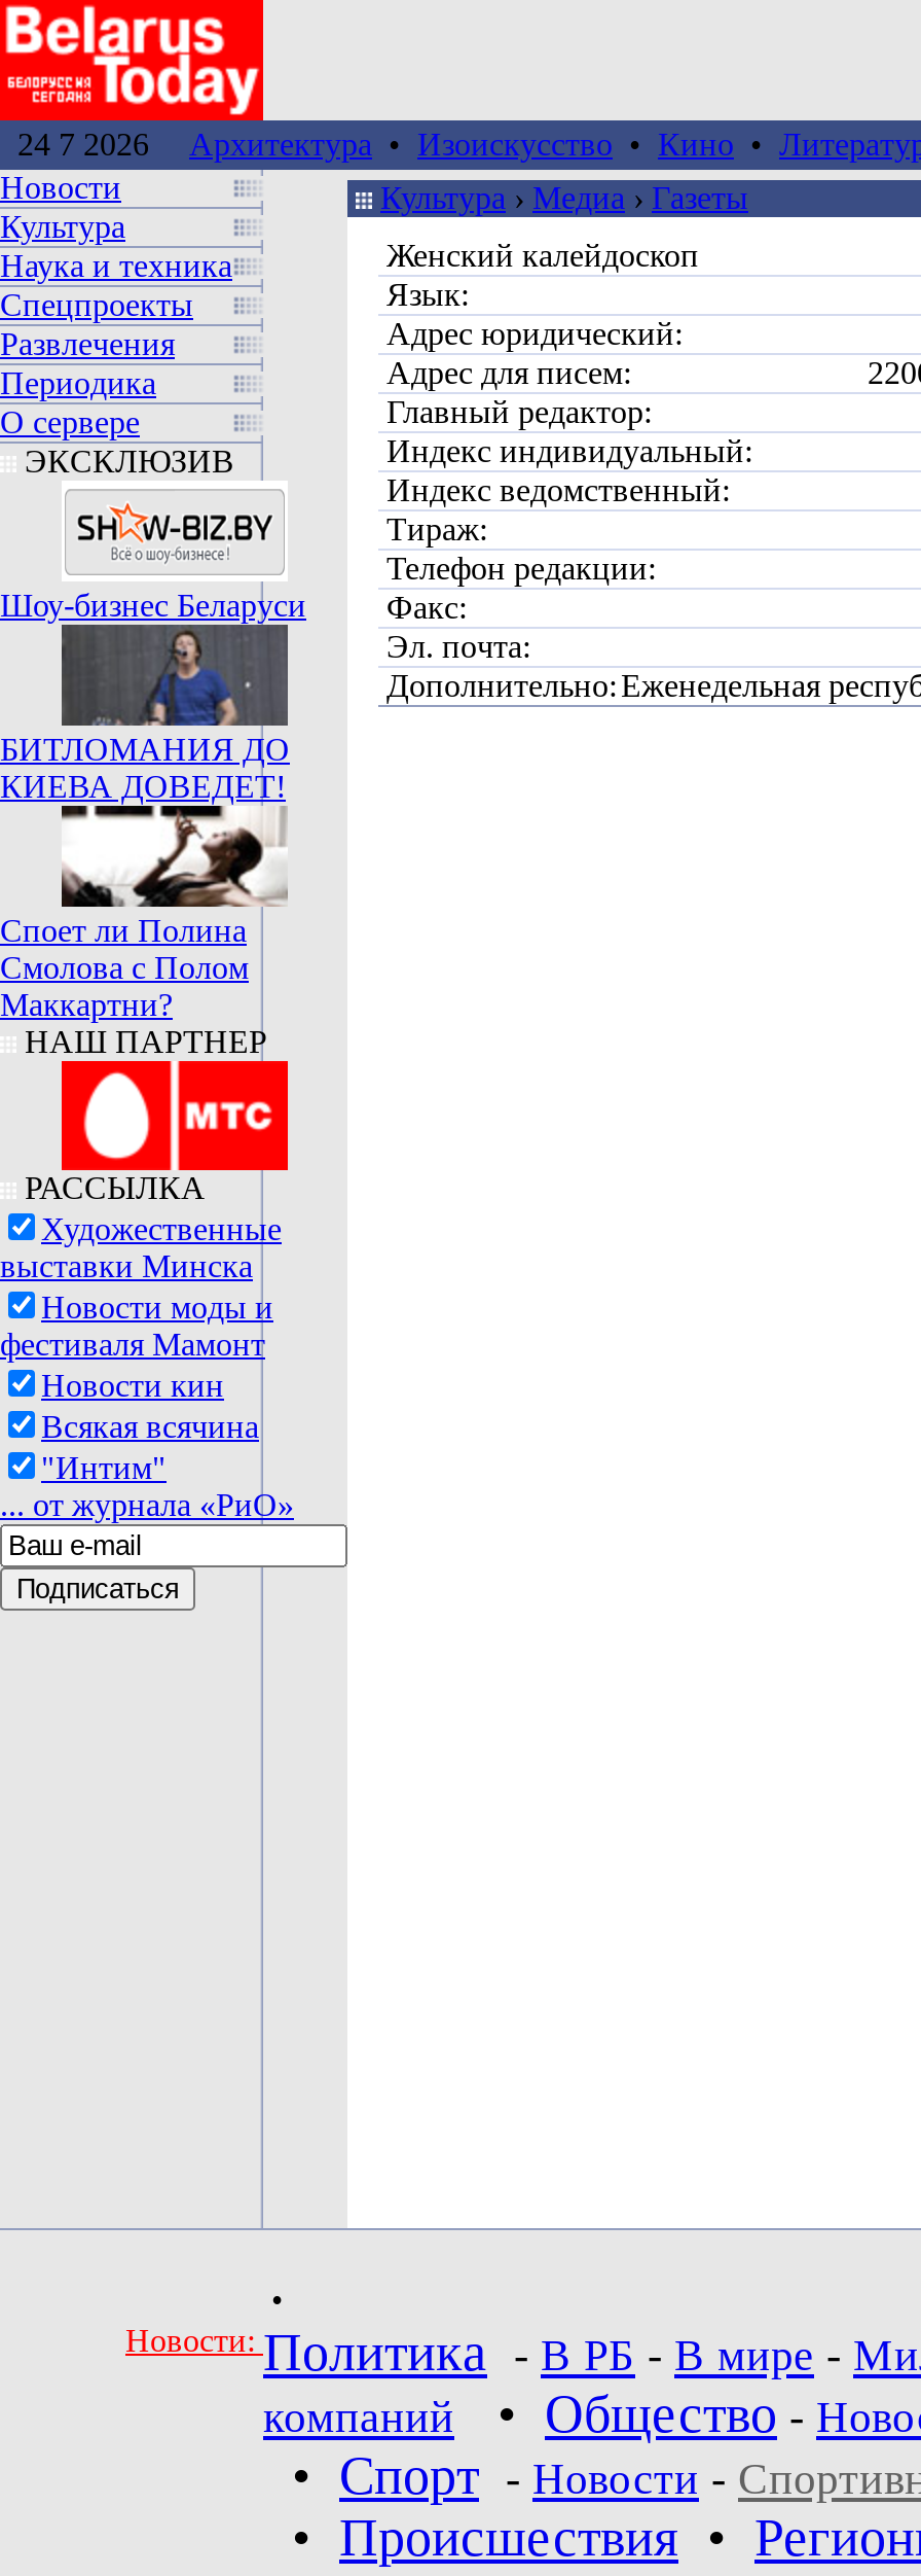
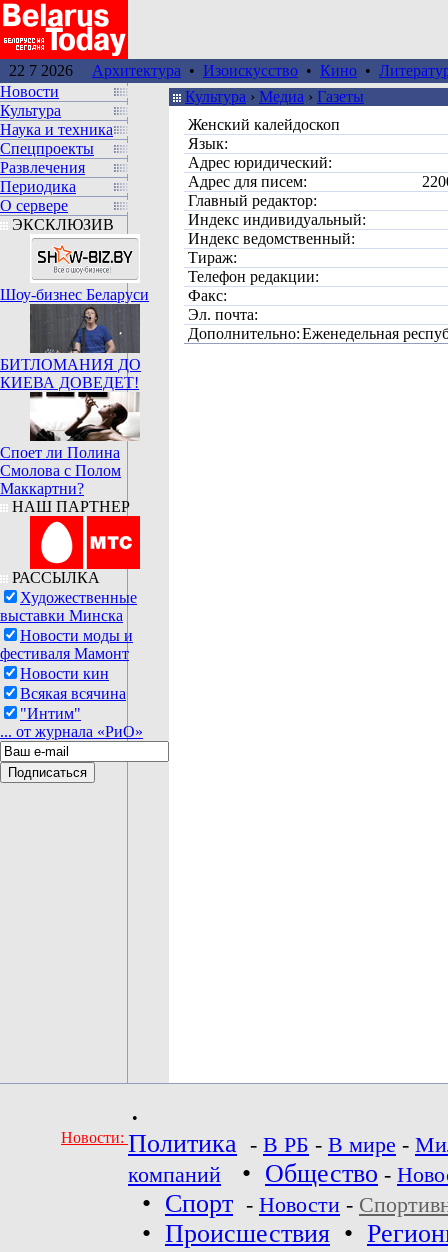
- 24 7 2026
+ 22 7 2026
